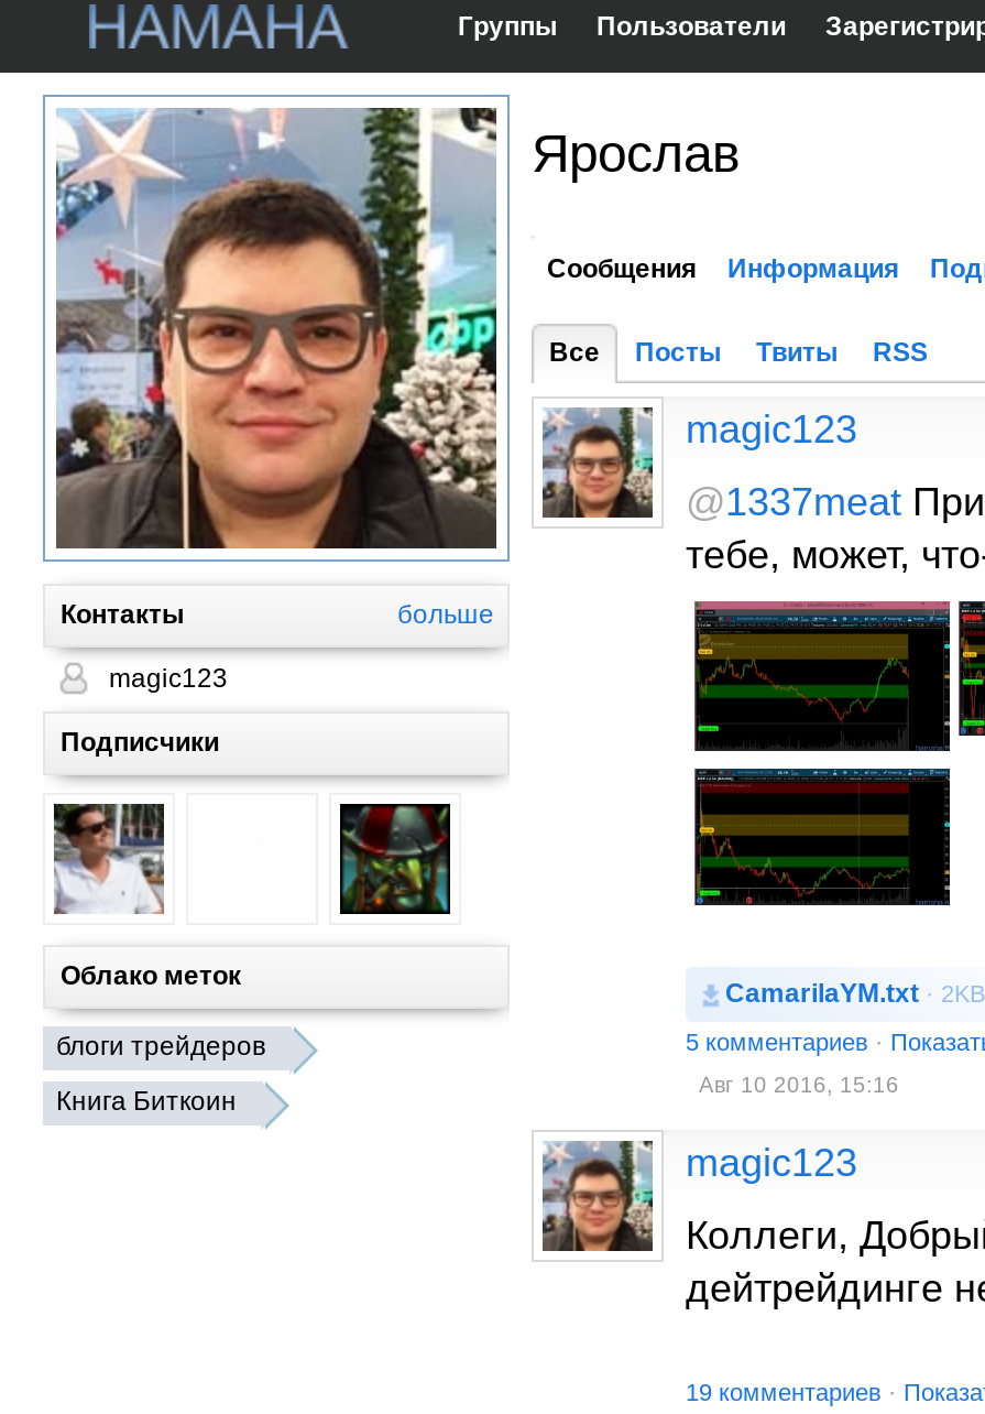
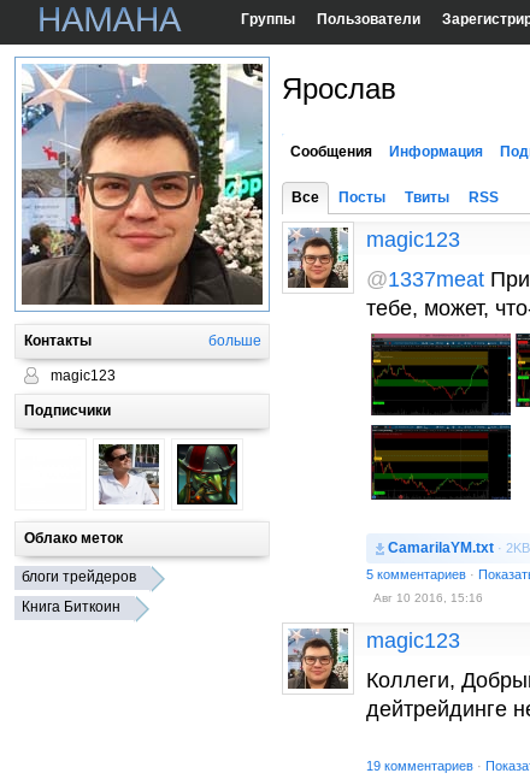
+ [image]

- [image]
